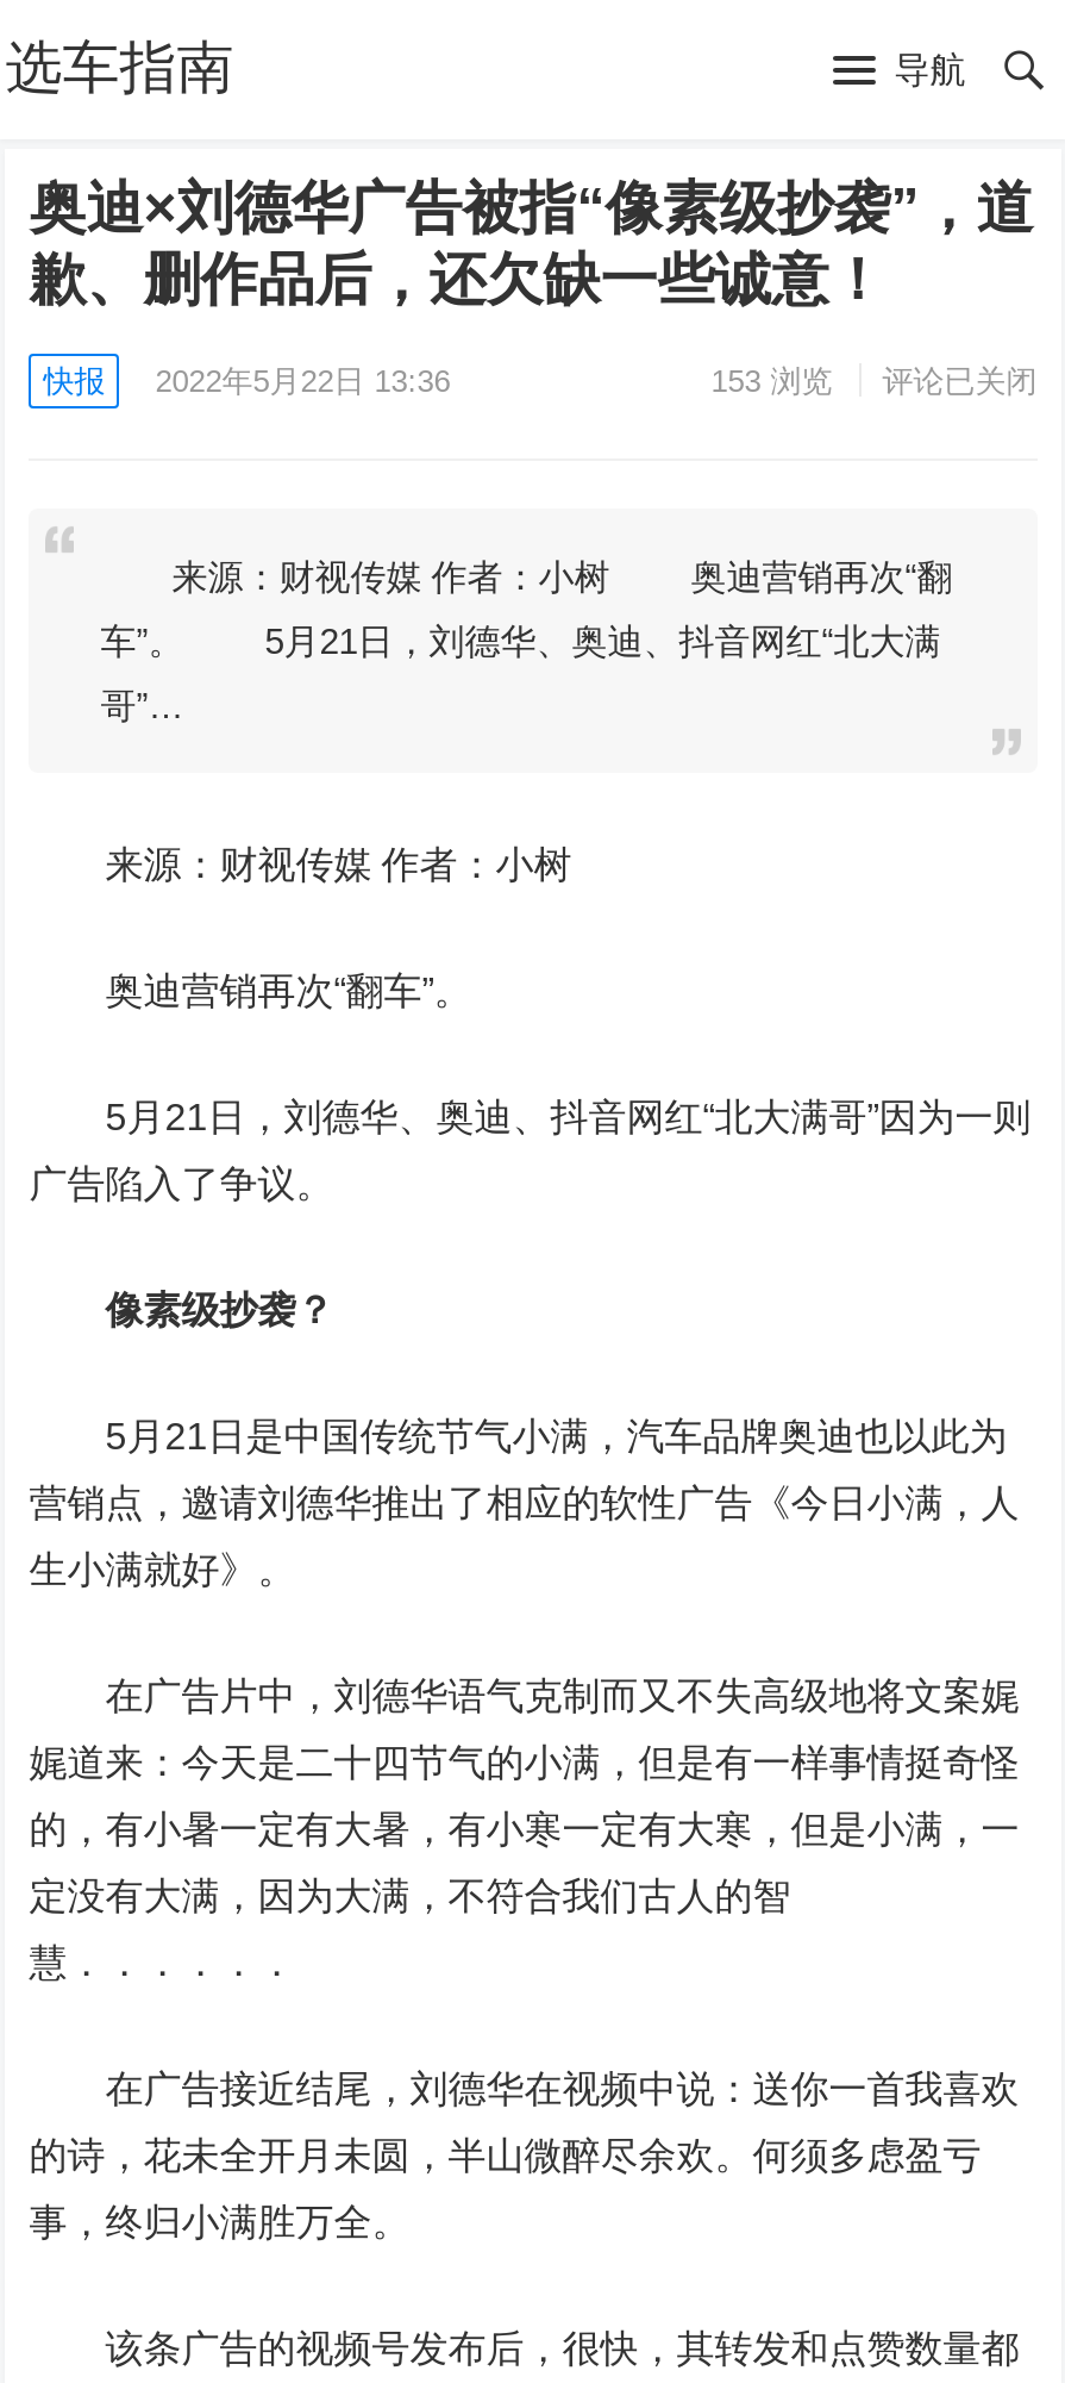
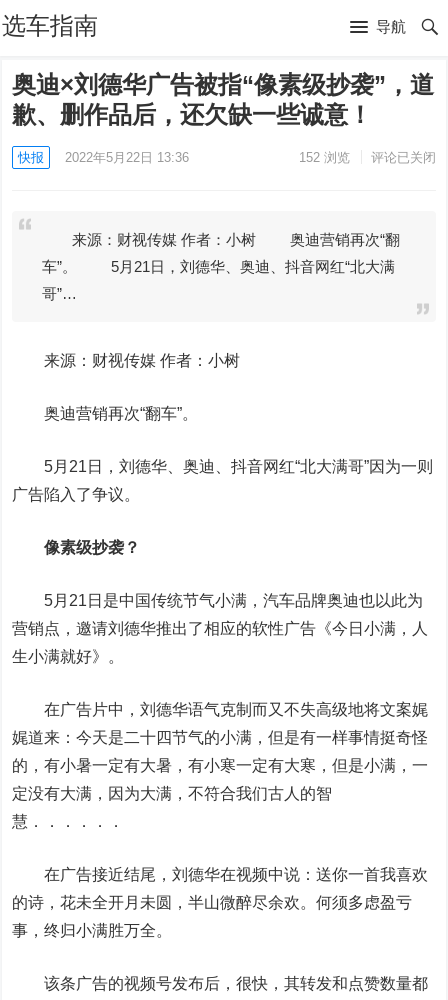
- 153浏览 评论已关闭
+ 152浏览 评论已关闭
